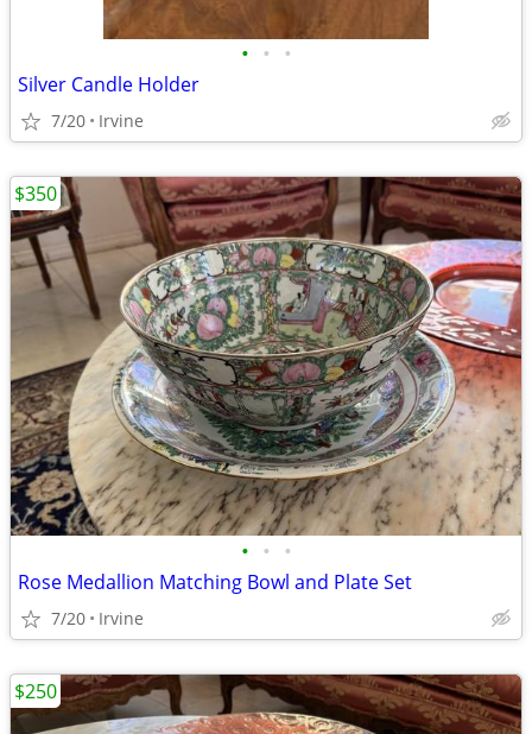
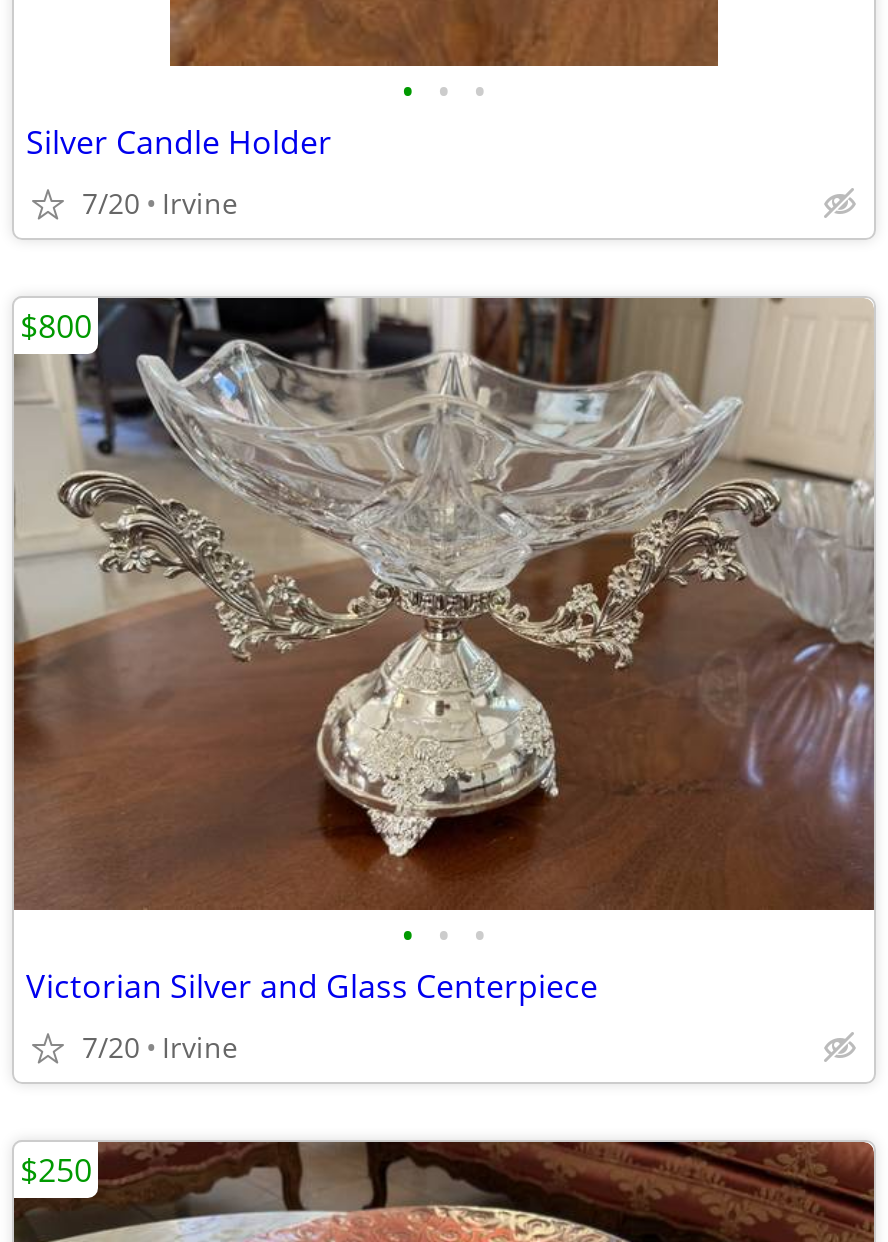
- [image]
- $350
+ [image]
+ $800

- Rose Medallion Matching Bowl and Plate Set
+ Victorian Silver and Glass Centerpiece
